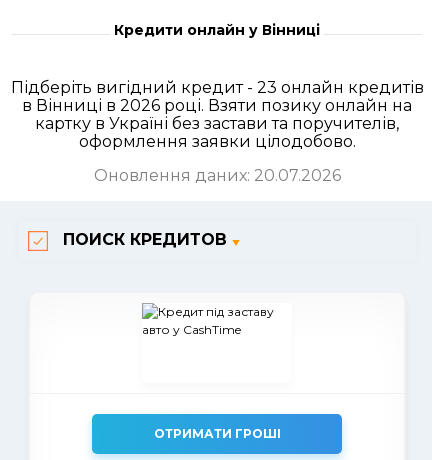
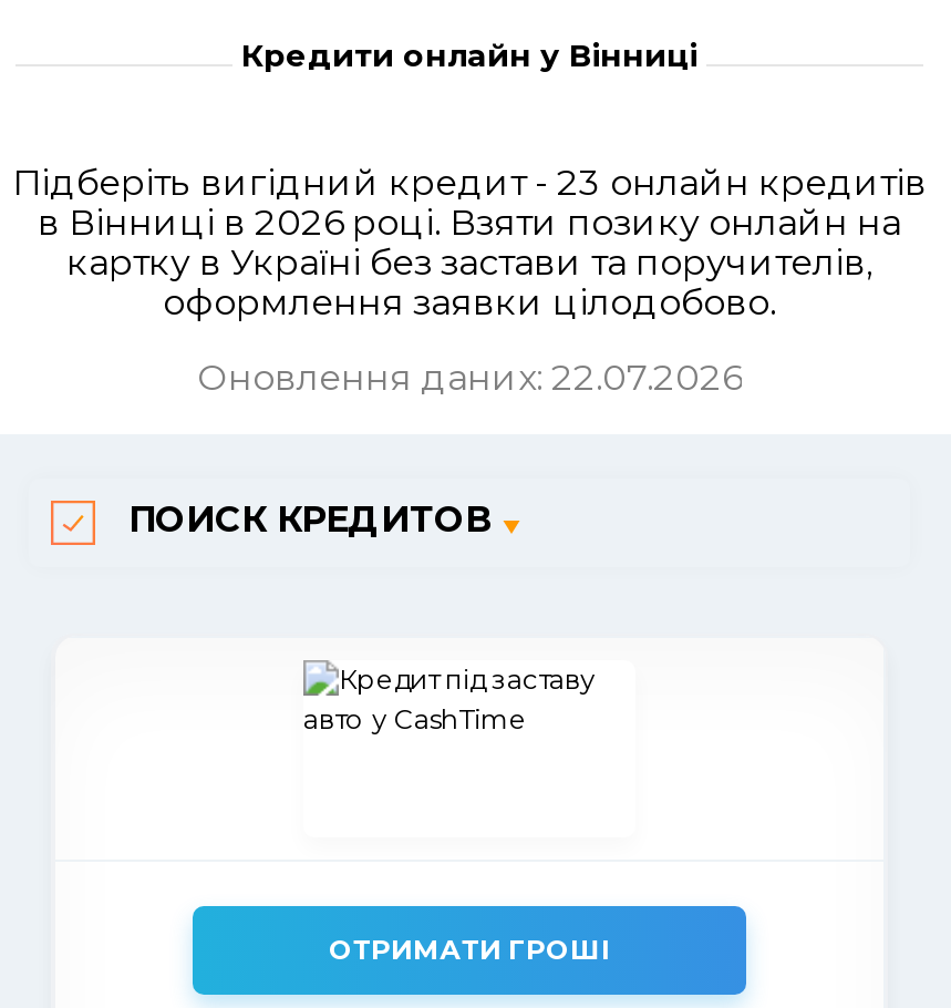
- Оновлення даних: 20.07.2026
+ Оновлення даних: 22.07.2026
